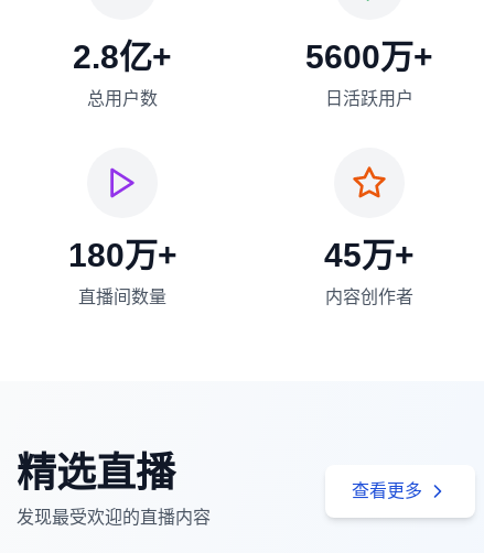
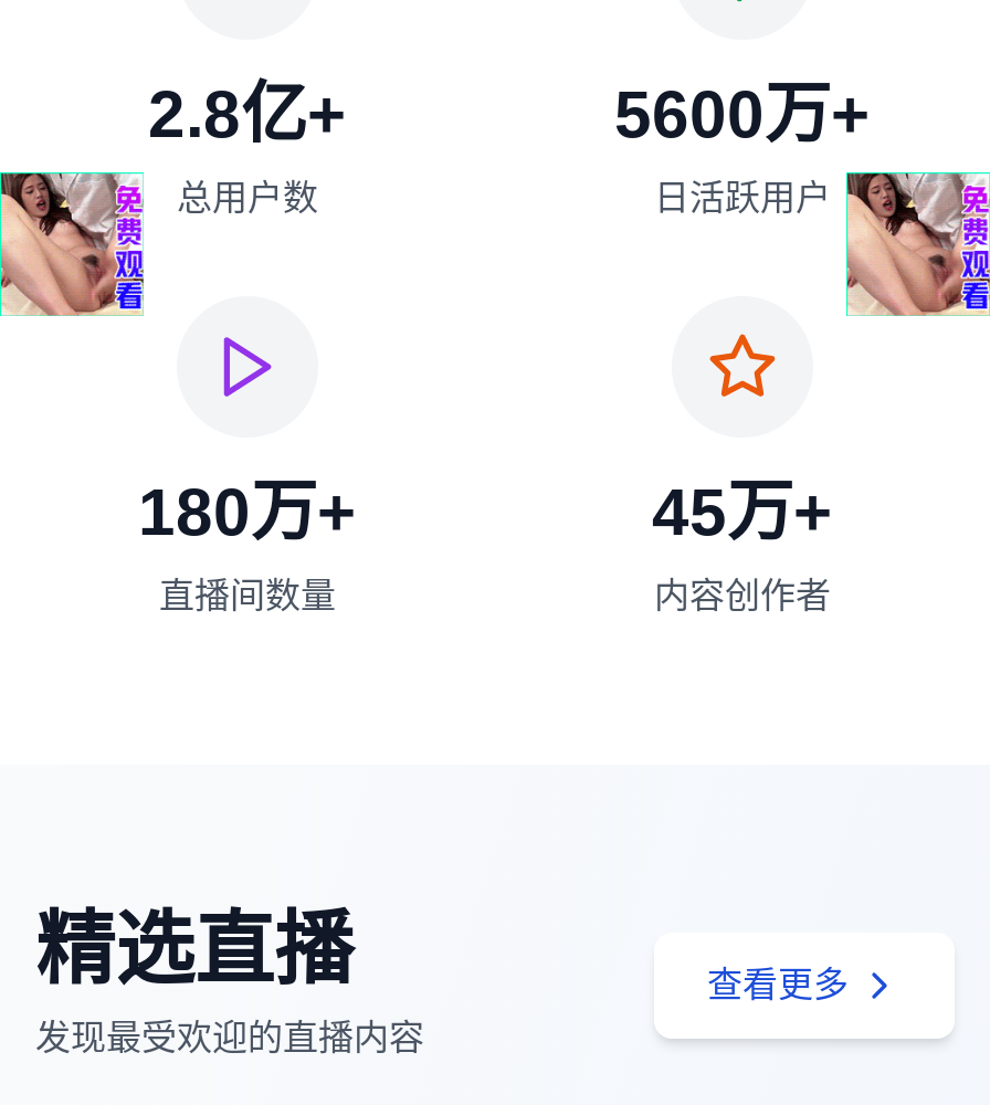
+ [image]

+ [image]
